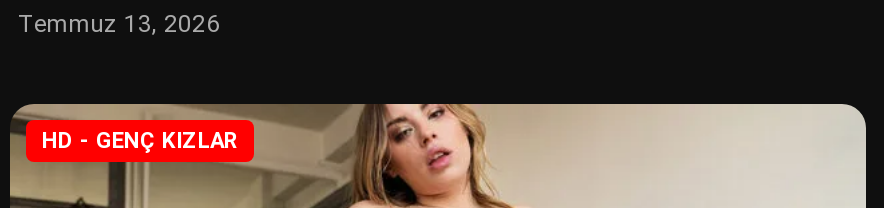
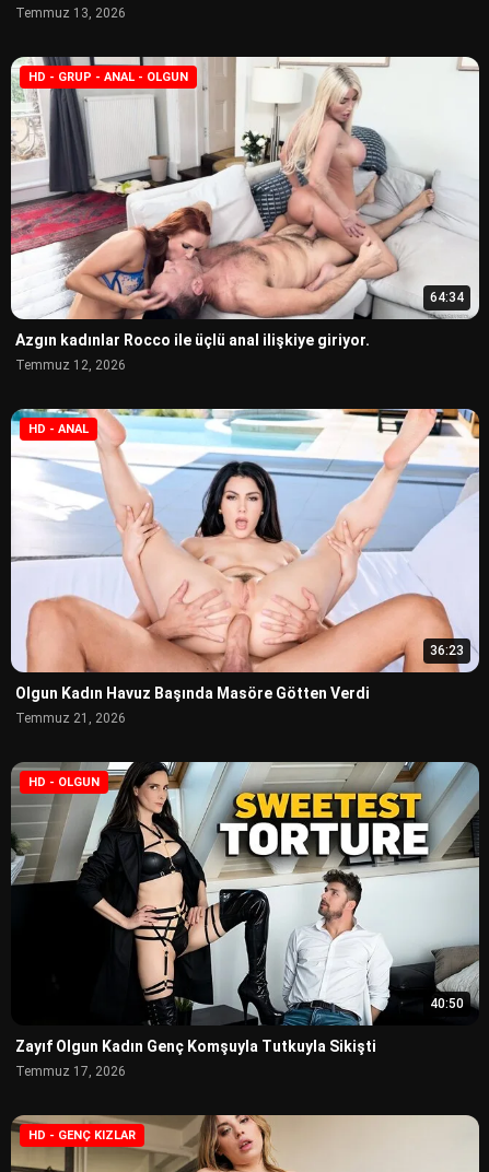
+ [image]
+ 64:34

+ [image]
+ 36:23

+ [image]
+ 40:50

+ Azgın kadınlar Rocco ile üçlü anal ilişkiye giriyor.
+ Temmuz 12, 2026

+ Olgun Kadın Havuz Başında Masöre Götten Verdi
+ Temmuz 21, 2026

+ Zayıf Olgun Kadın Genç Komşuyla Tutkuyla Sikişti
+ Temmuz 17, 2026

+ HD - GRUP - ANAL - OLGUN

+ HD - ANAL

+ HD - OLGUN
